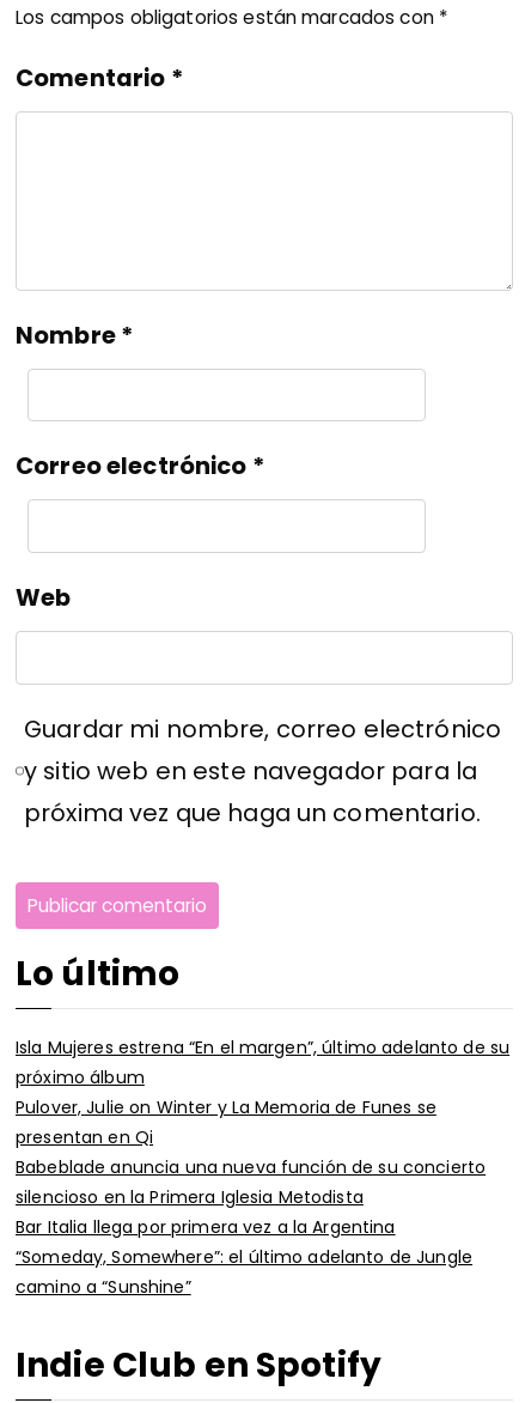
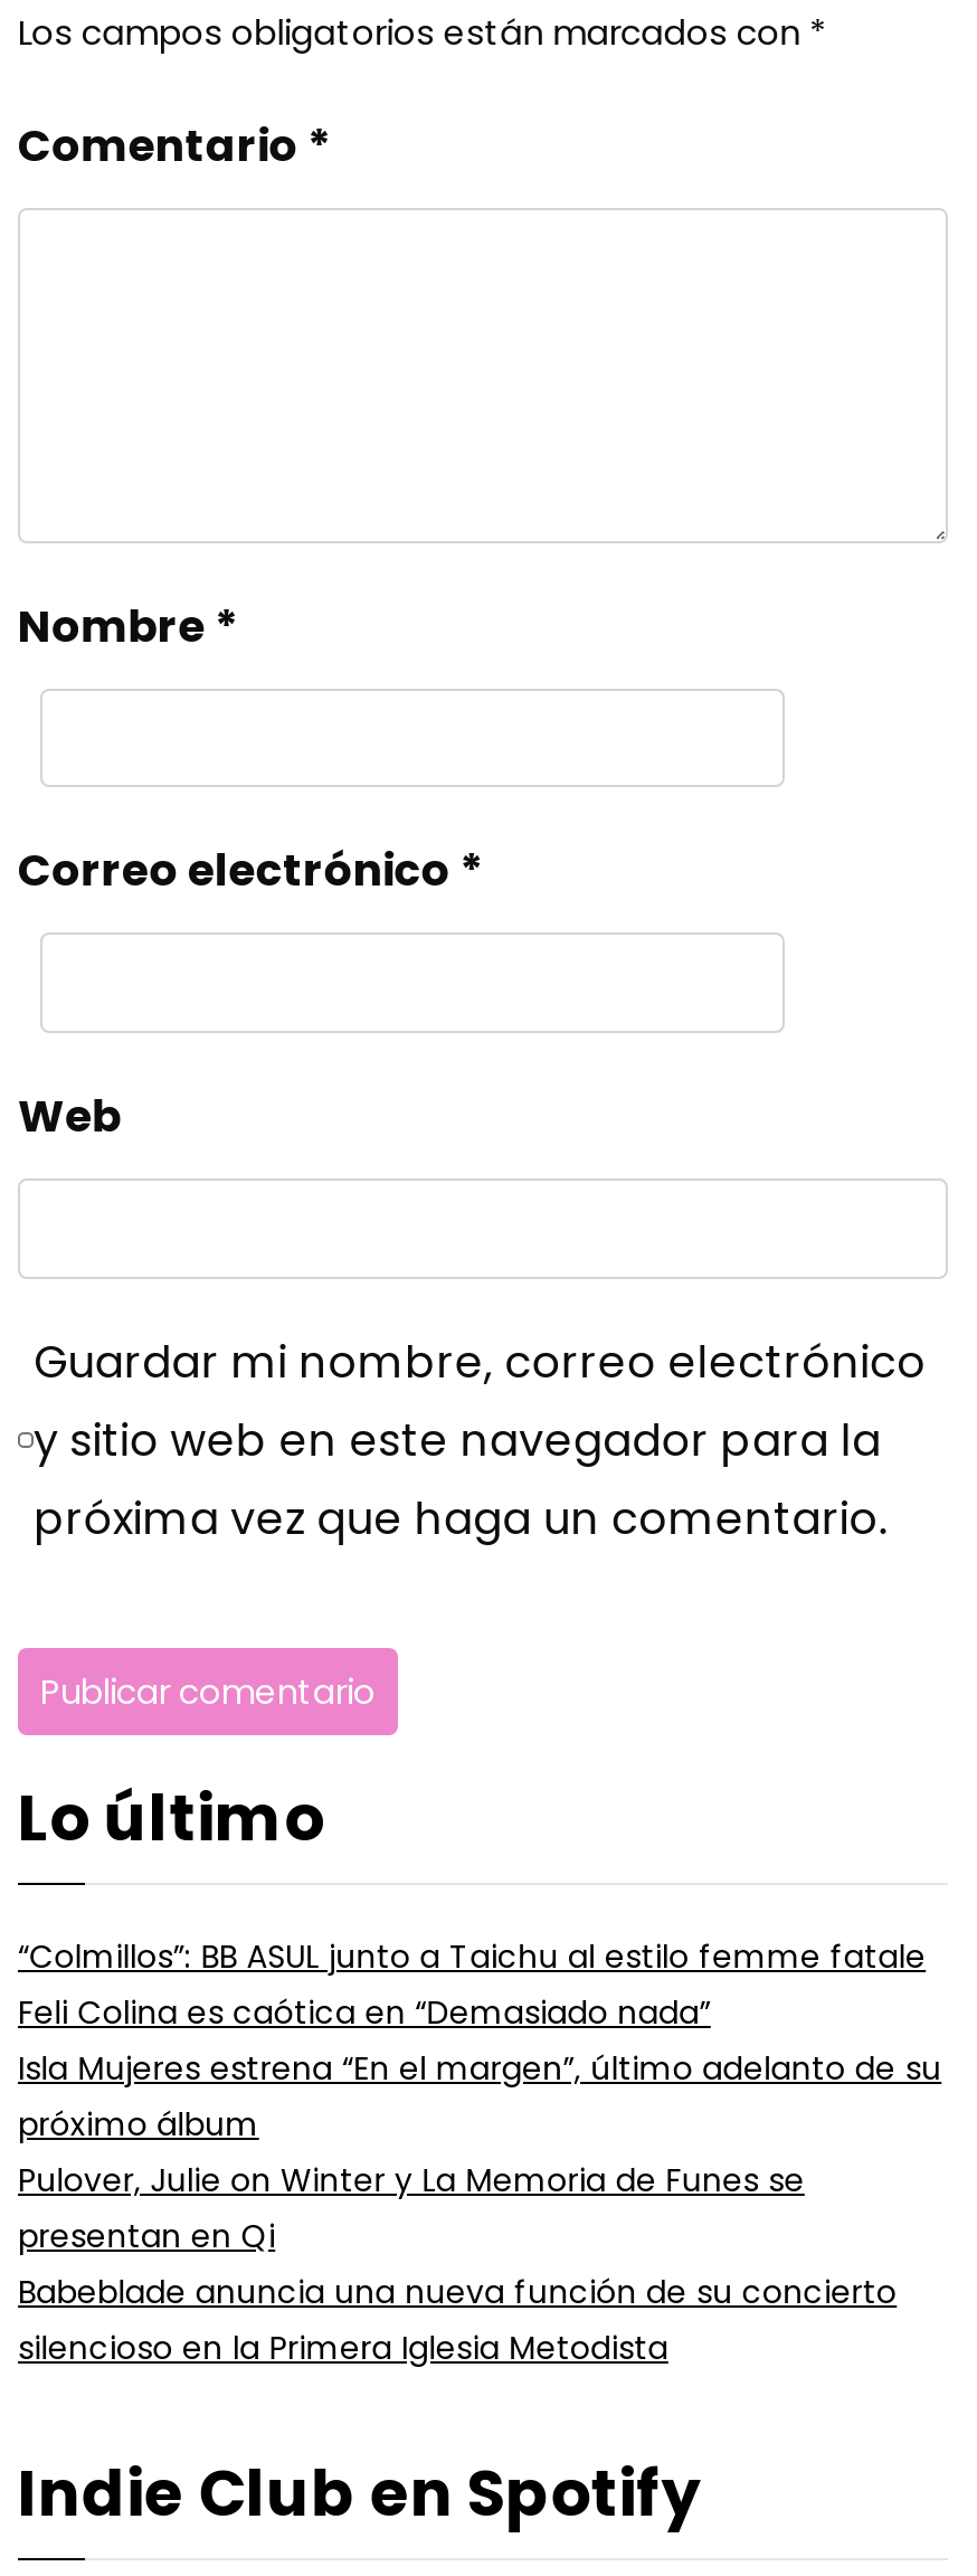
+ “Colmillos”: BB ASUL junto a Taichu al estilo femme fatale
+ Feli Colina es caótica en “Demasiado nada”

moved down: Isla Mujeres estrena “En el margen”, último adelanto de su | próximo álbum | Pulover, Julie on Winter y La Memoria de Funes se | presentan en Qi | Babeblade anuncia una nueva función de su concierto | silencioso en la Primera Iglesia Metodista

- Bar Italia llega por primera vez a la Argentina
- “Someday, Somewhere”: el último adelanto de Jungle
- camino a “Sunshine”
